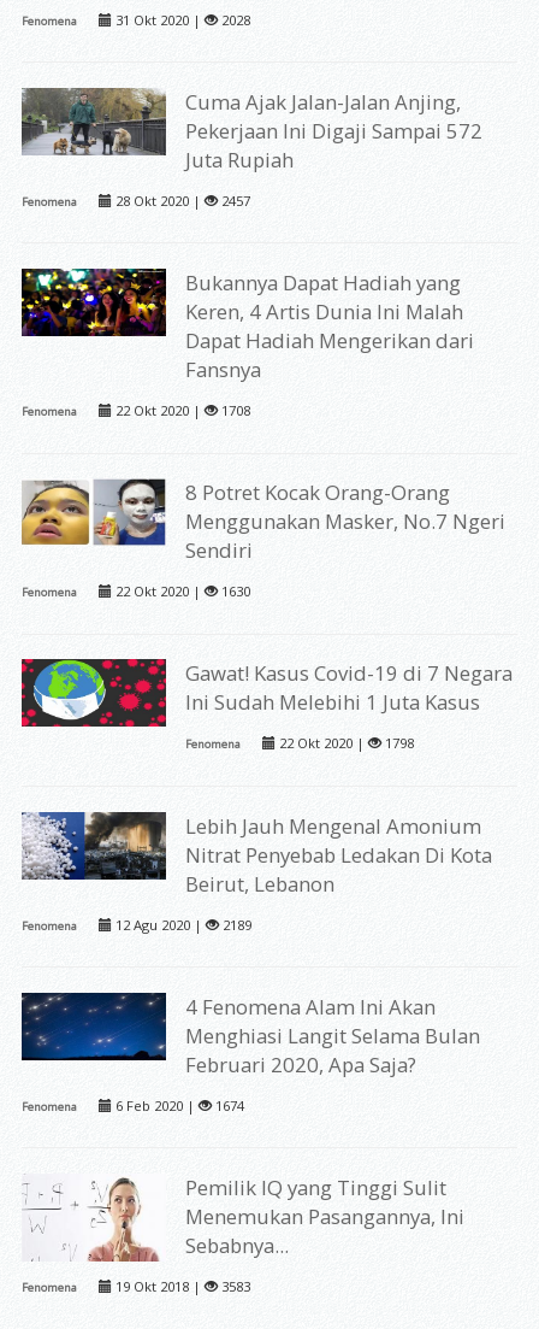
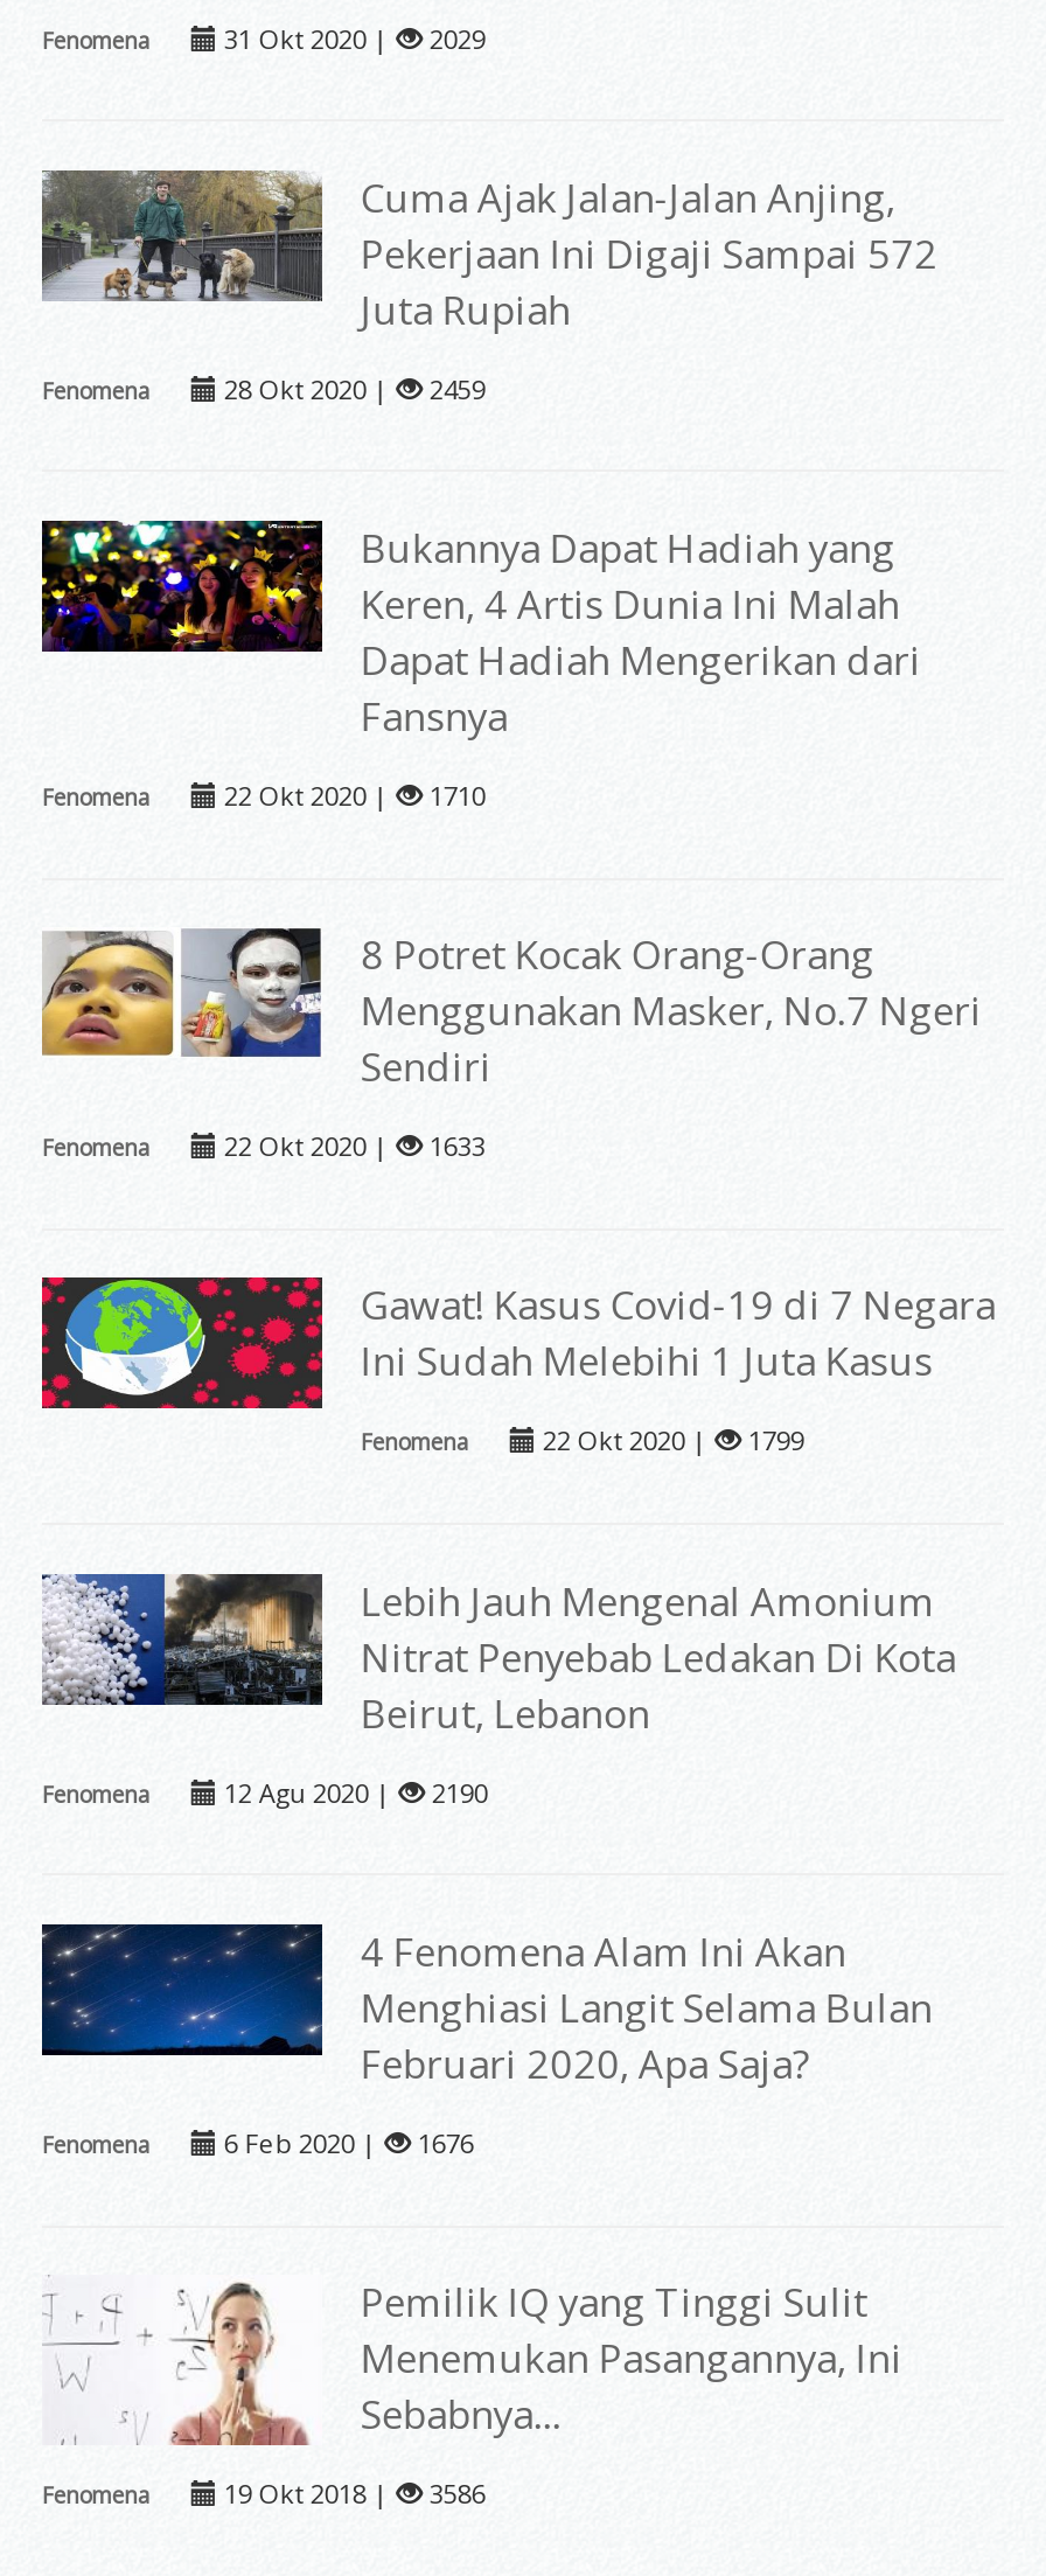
- 2028
+ 2029

- 2457
+ 2459

- 1708
+ 1710

- 1630
+ 1633

- 1798
+ 1799

- 2189
+ 2190

- 1674
+ 1676

- 3583
+ 3586
